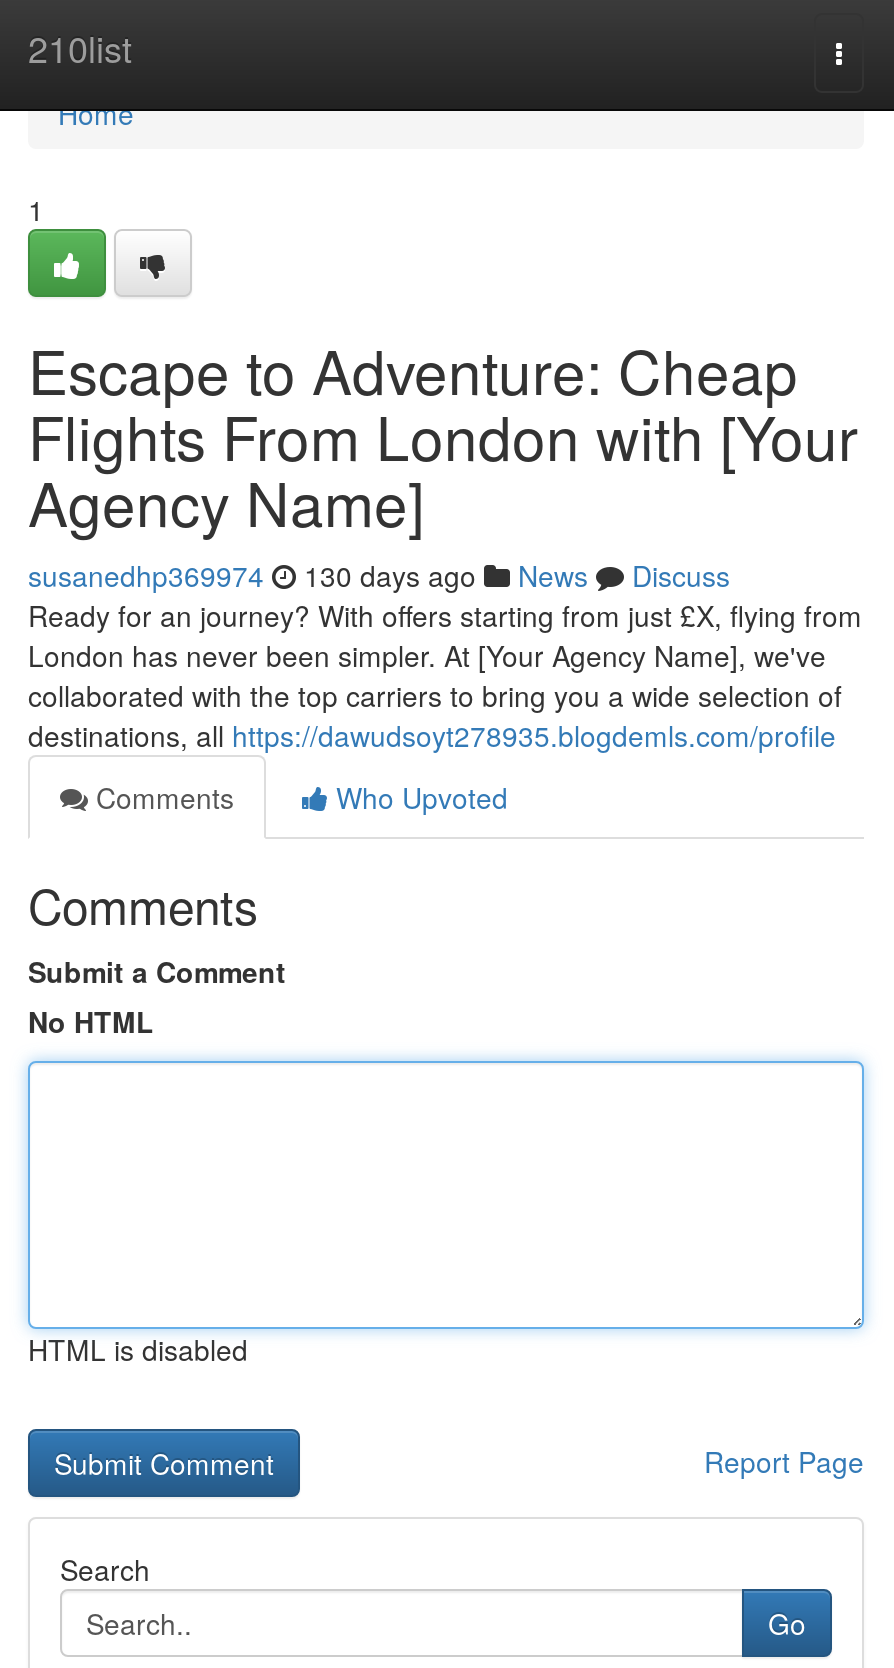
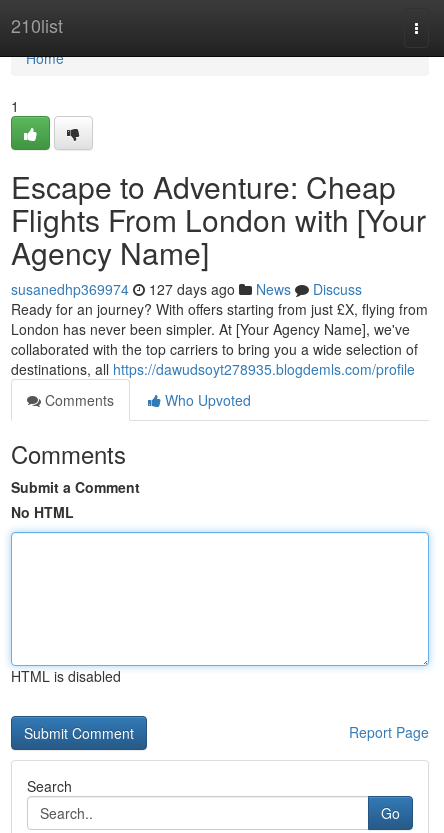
- susanedhp369974 130 days ago News Discuss
+ susanedhp369974 127 days ago News Discuss
